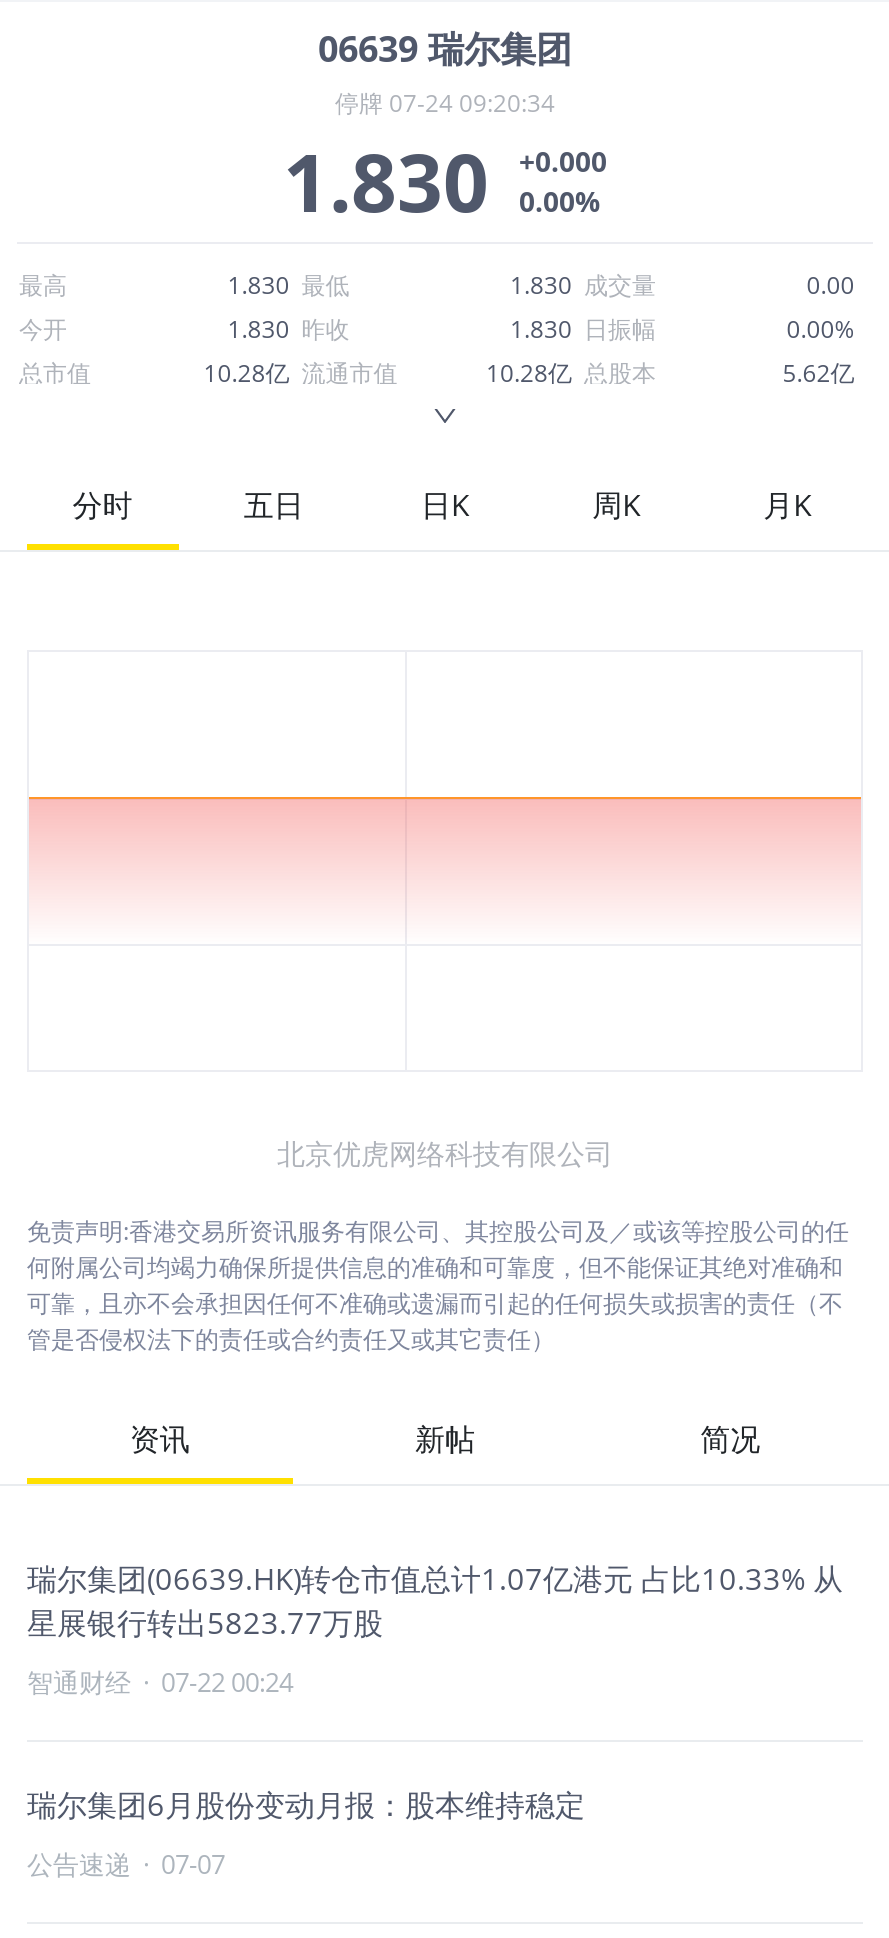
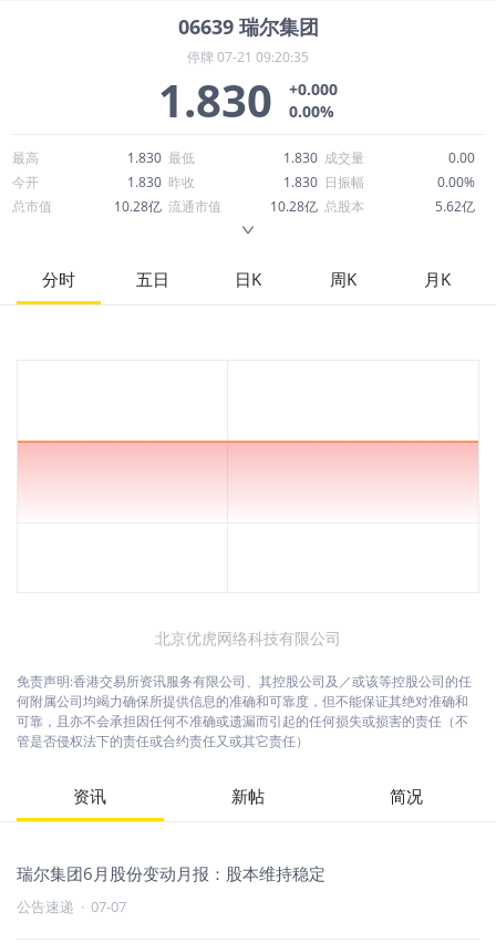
- 停牌 07-24 09:20:34
+ 停牌 07-21 09:20:35

- 瑞尔集团(06639.HK)转仓市值总计1.07亿港元 占比10.33% 从
- 星展银行转出5823.77万股
- 智通财经· 07-22 00:24
